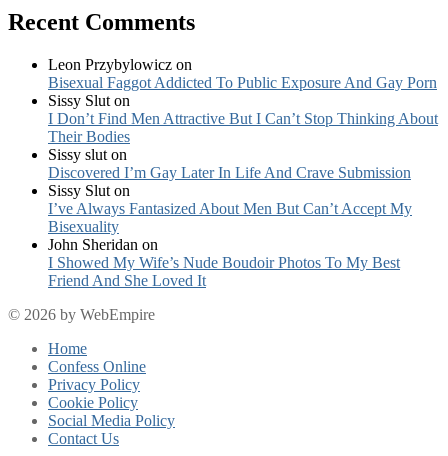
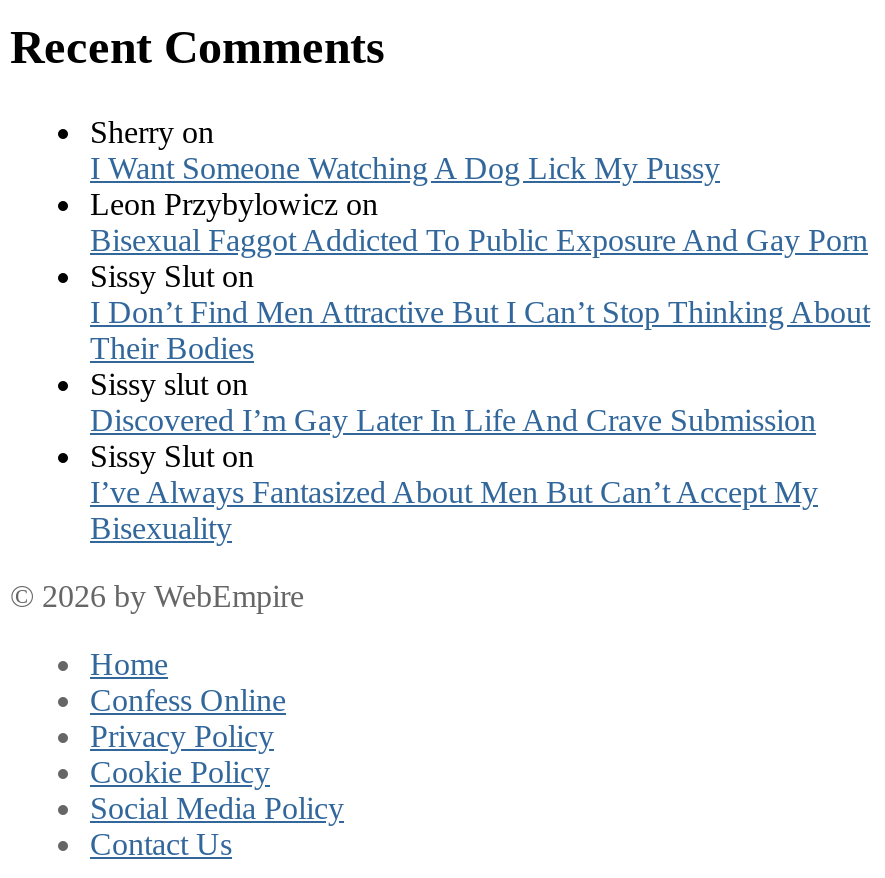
+ Sherry on
+ I Want Someone Watching A Dog Lick My Pussy

moved down: Leon Przybylowicz on | Bisexual Faggot Addicted To Public Exposure And Gay Porn | Sissy Slut on | ... | I’ve Always Fantasized About Men But Can’t Accept My | Bisexuality

- John Sheridan on
- I Showed My Wife’s Nude Boudoir Photos To My Best
- Friend And She Loved It
